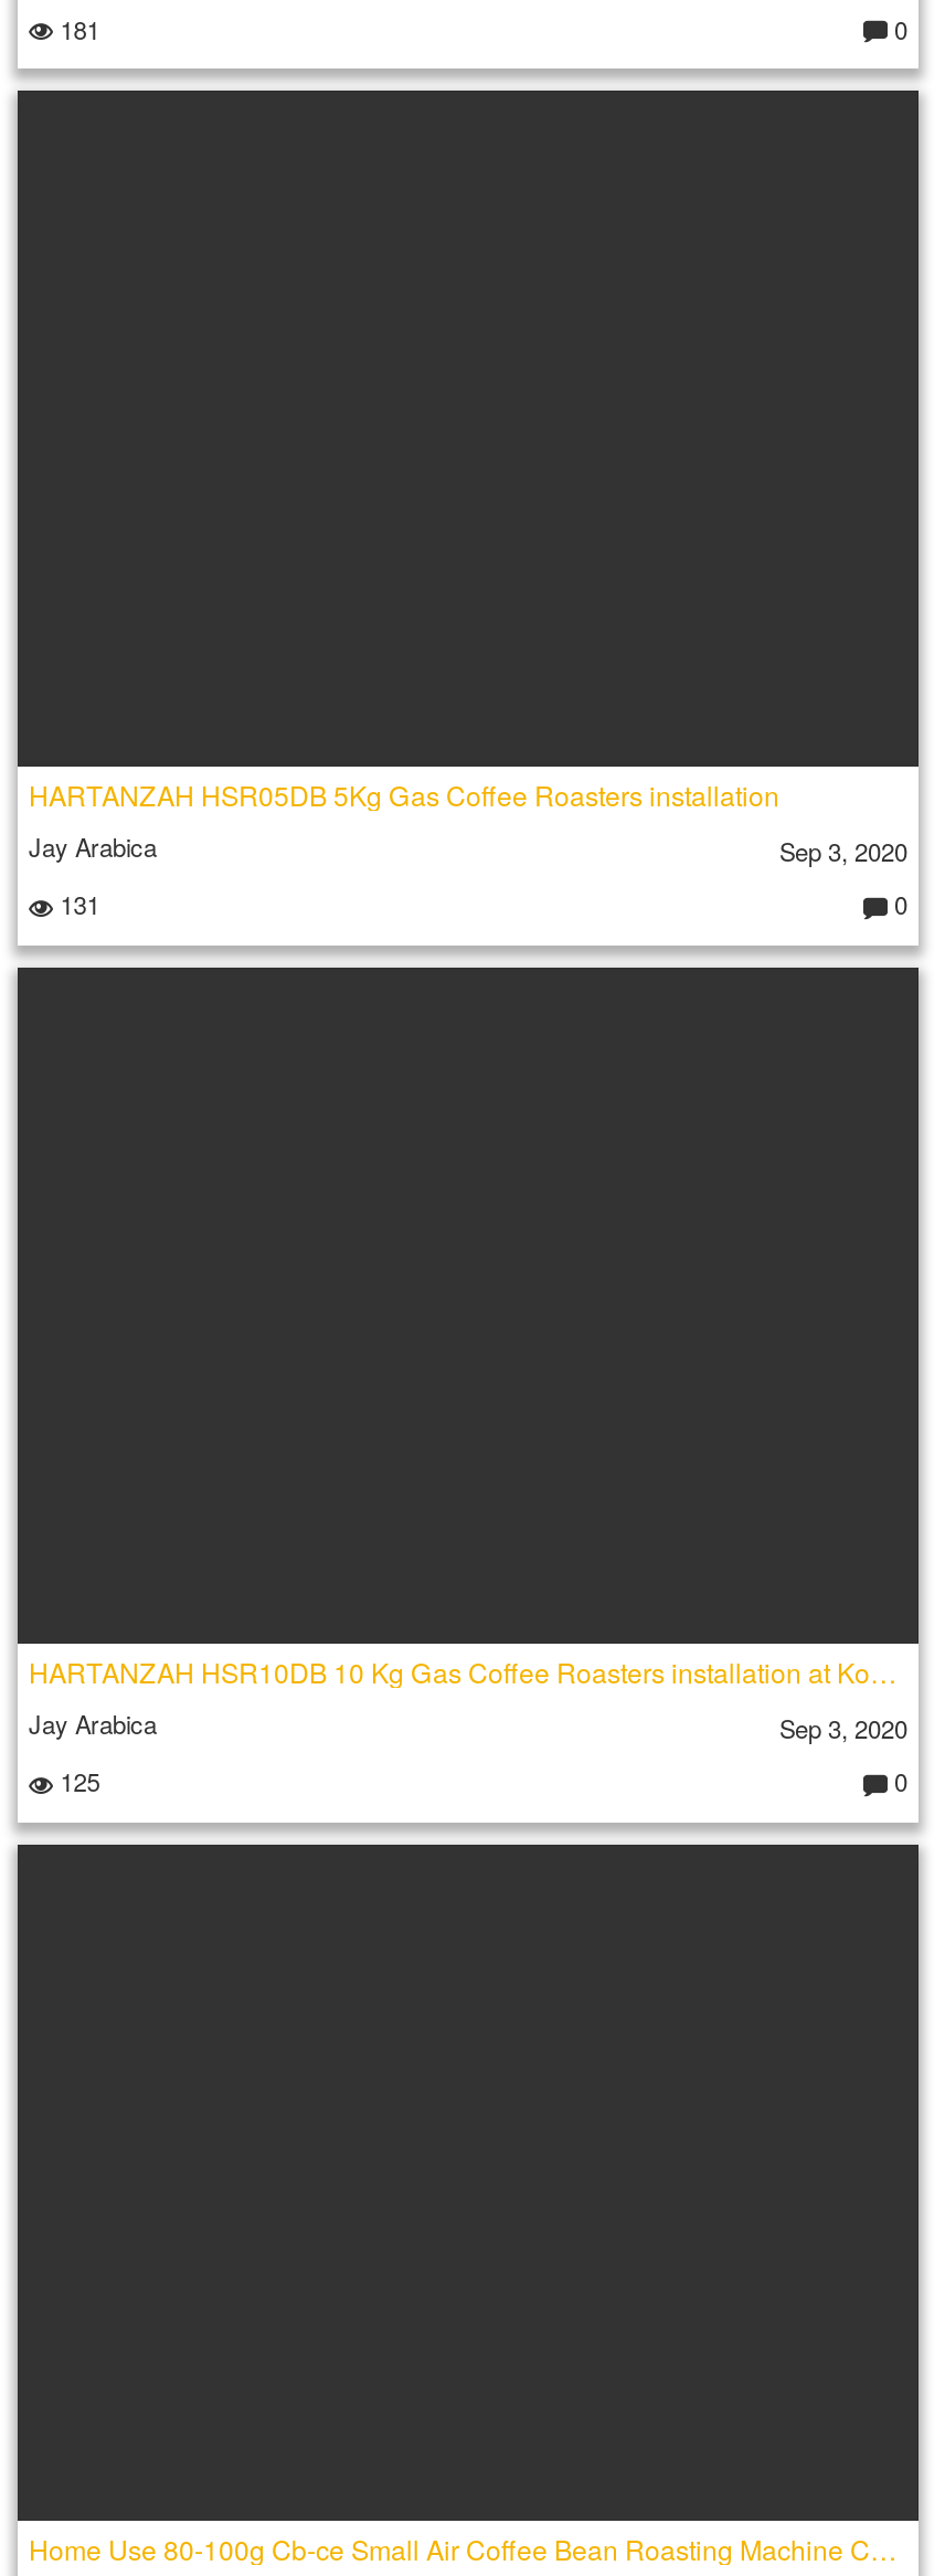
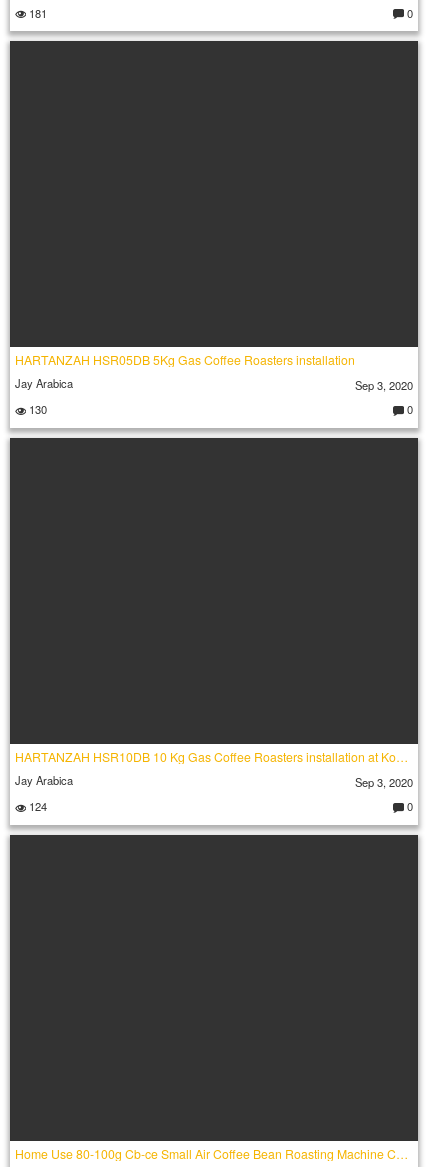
- 131
+ 130

- 125
+ 124
